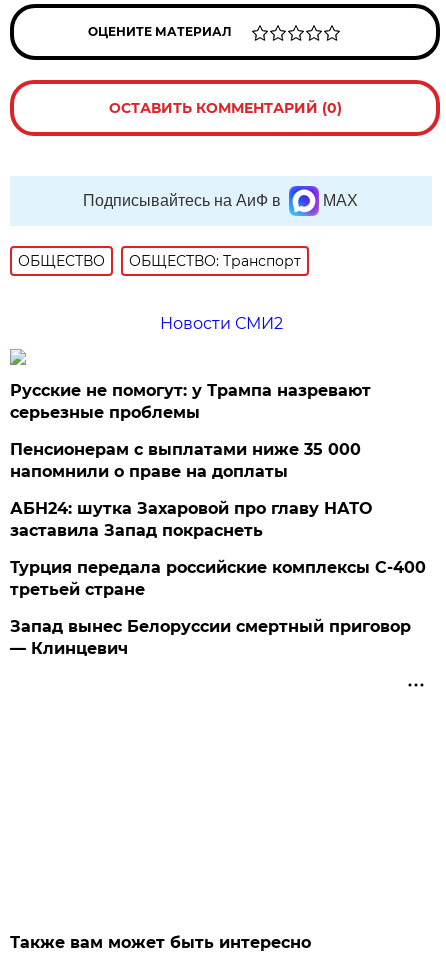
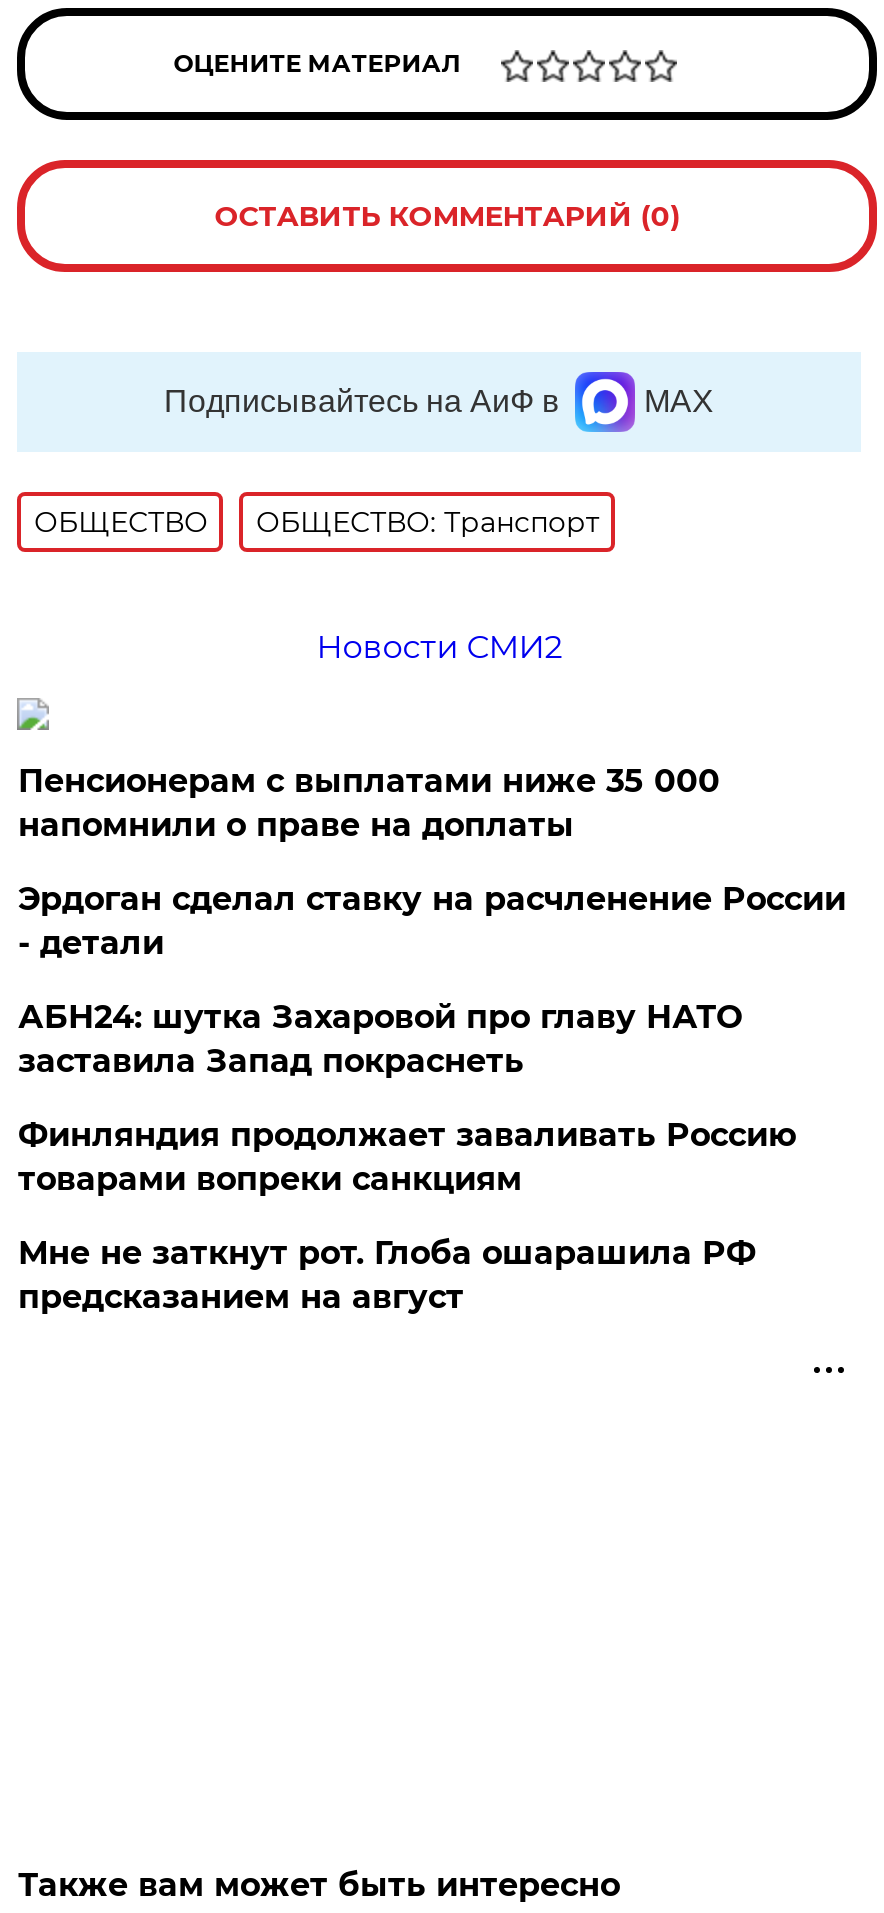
- Русские не помогут: у Трампа назревают
- серьезные проблемы

moved up: Пенсионерам с выплатами ниже 35 000 | напомнили о праве на доплаты

+ Эрдоган сделал ставку на расчленение России
+ - детали

- Турция передала российские комплексы С-400
- третьей стране
+ Финляндия продолжает заваливать Россию
+ товарами вопреки санкциям

- Запад вынес Белоруссии смертный приговор
- — Клинцевич
+ Мне не заткнут рот. Глоба ошарашила РФ
+ предсказанием на август
